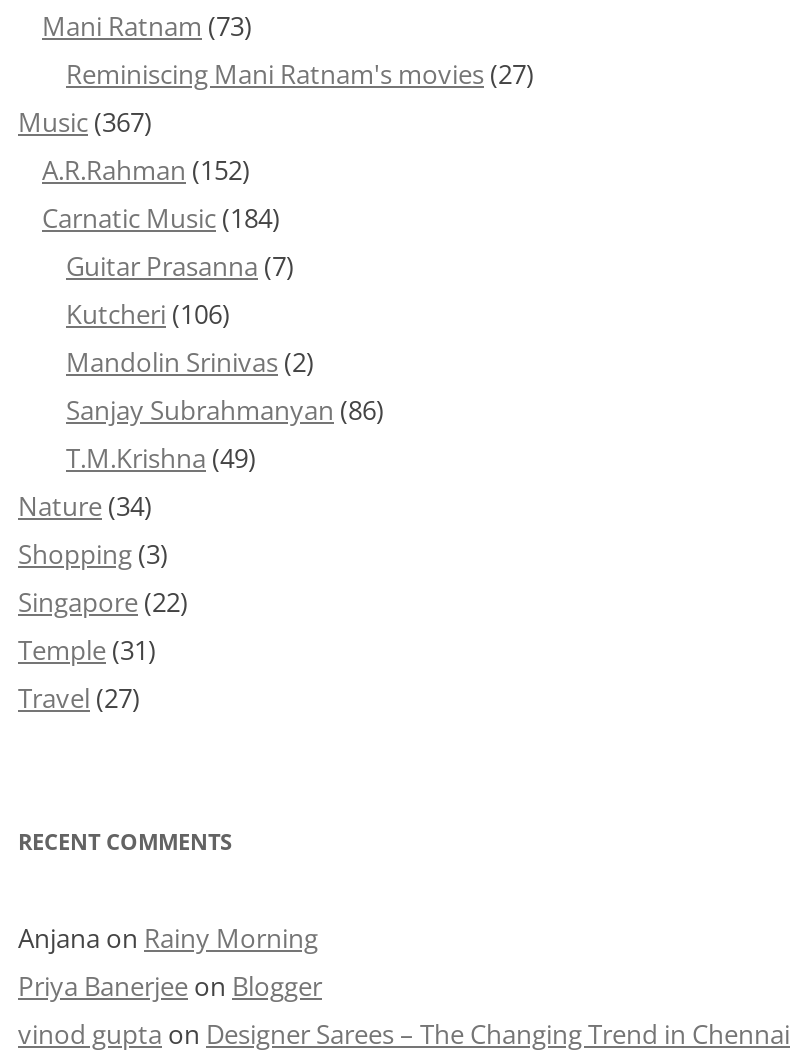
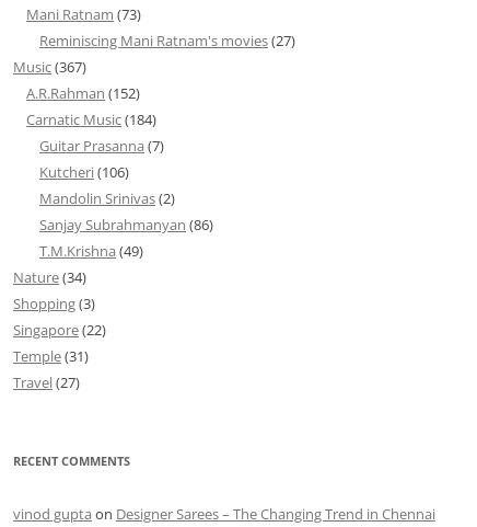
- Anjana on Rainy Morning
- Priya Banerjee on Blogger
